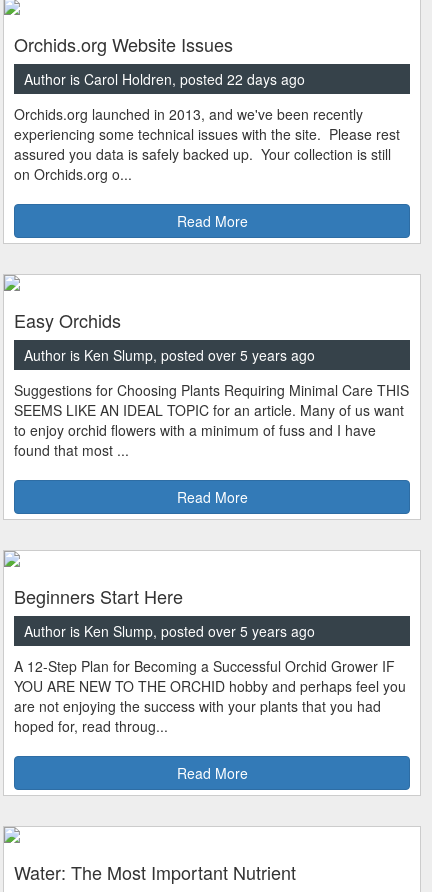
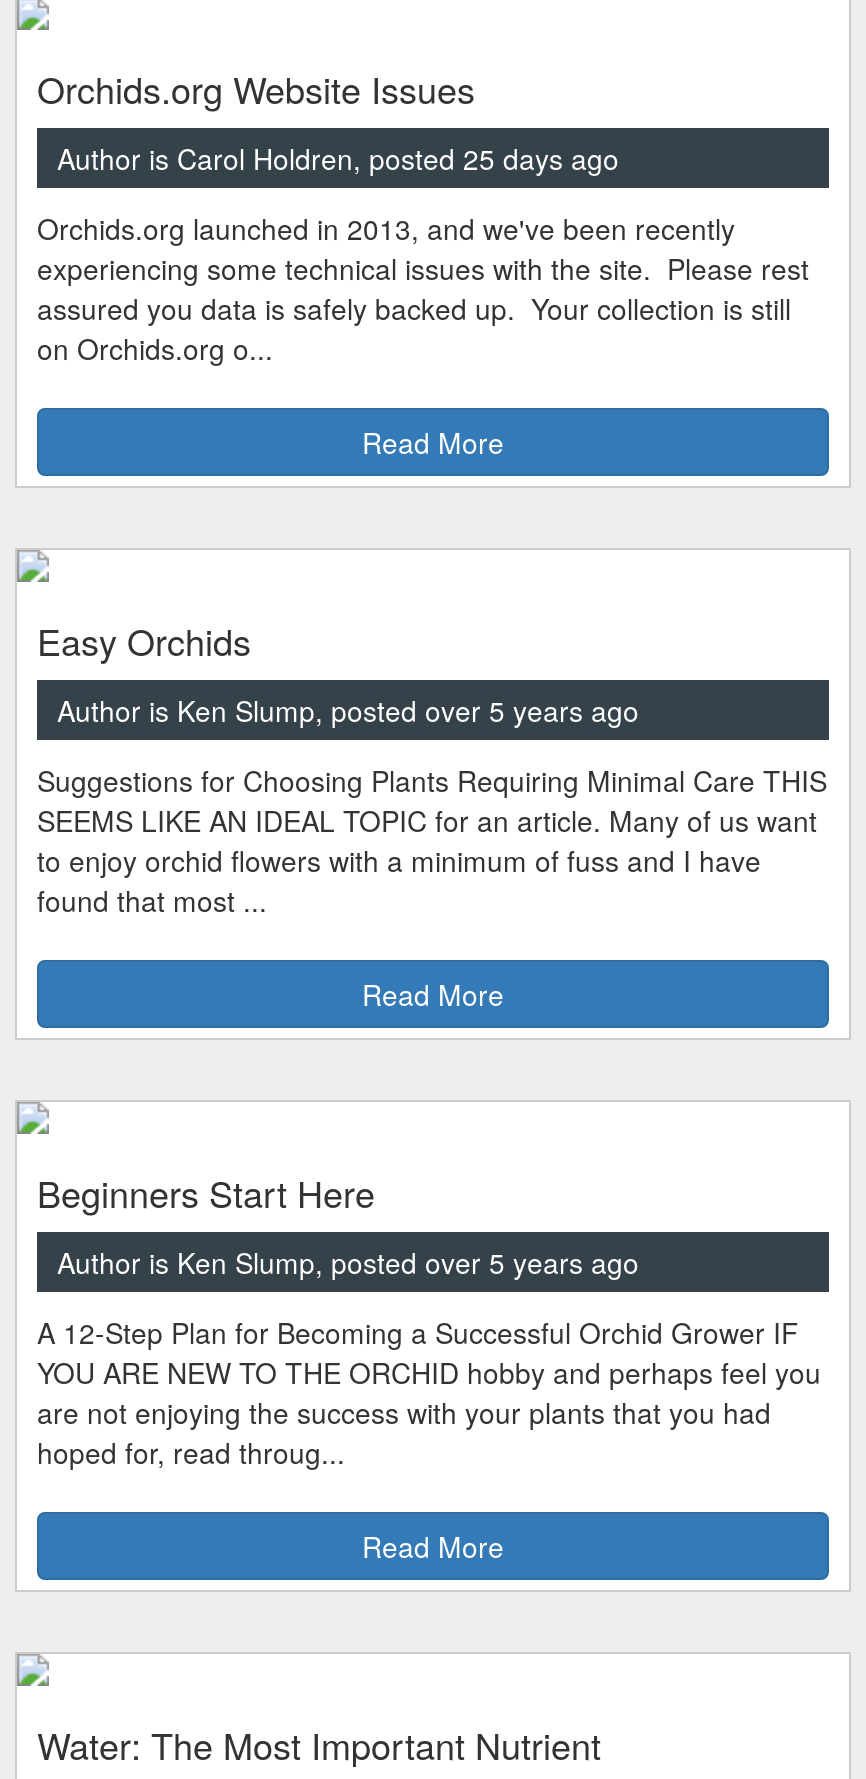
- Author is Carol Holdren, posted 22 days ago
+ Author is Carol Holdren, posted 25 days ago
